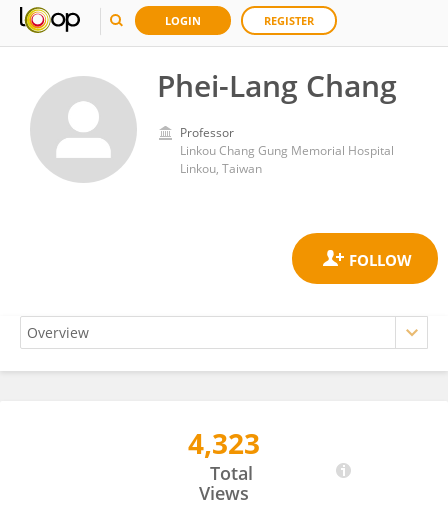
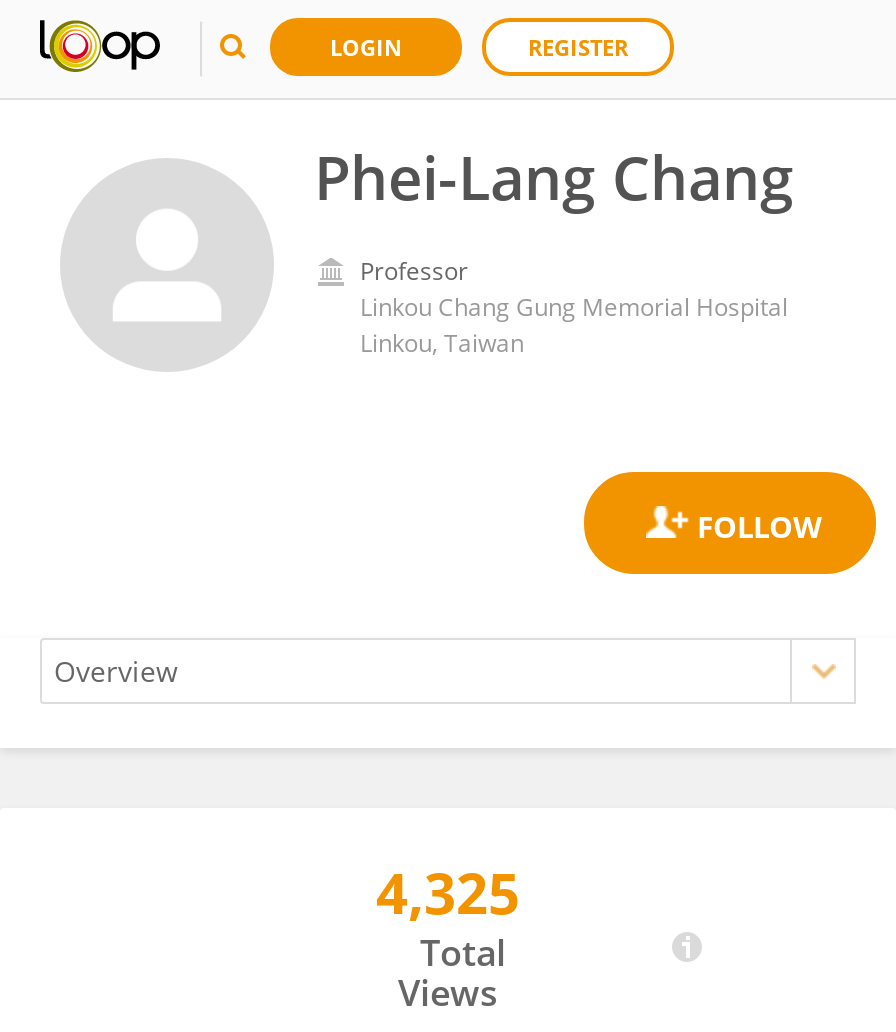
- 4,323
+ 4,325
